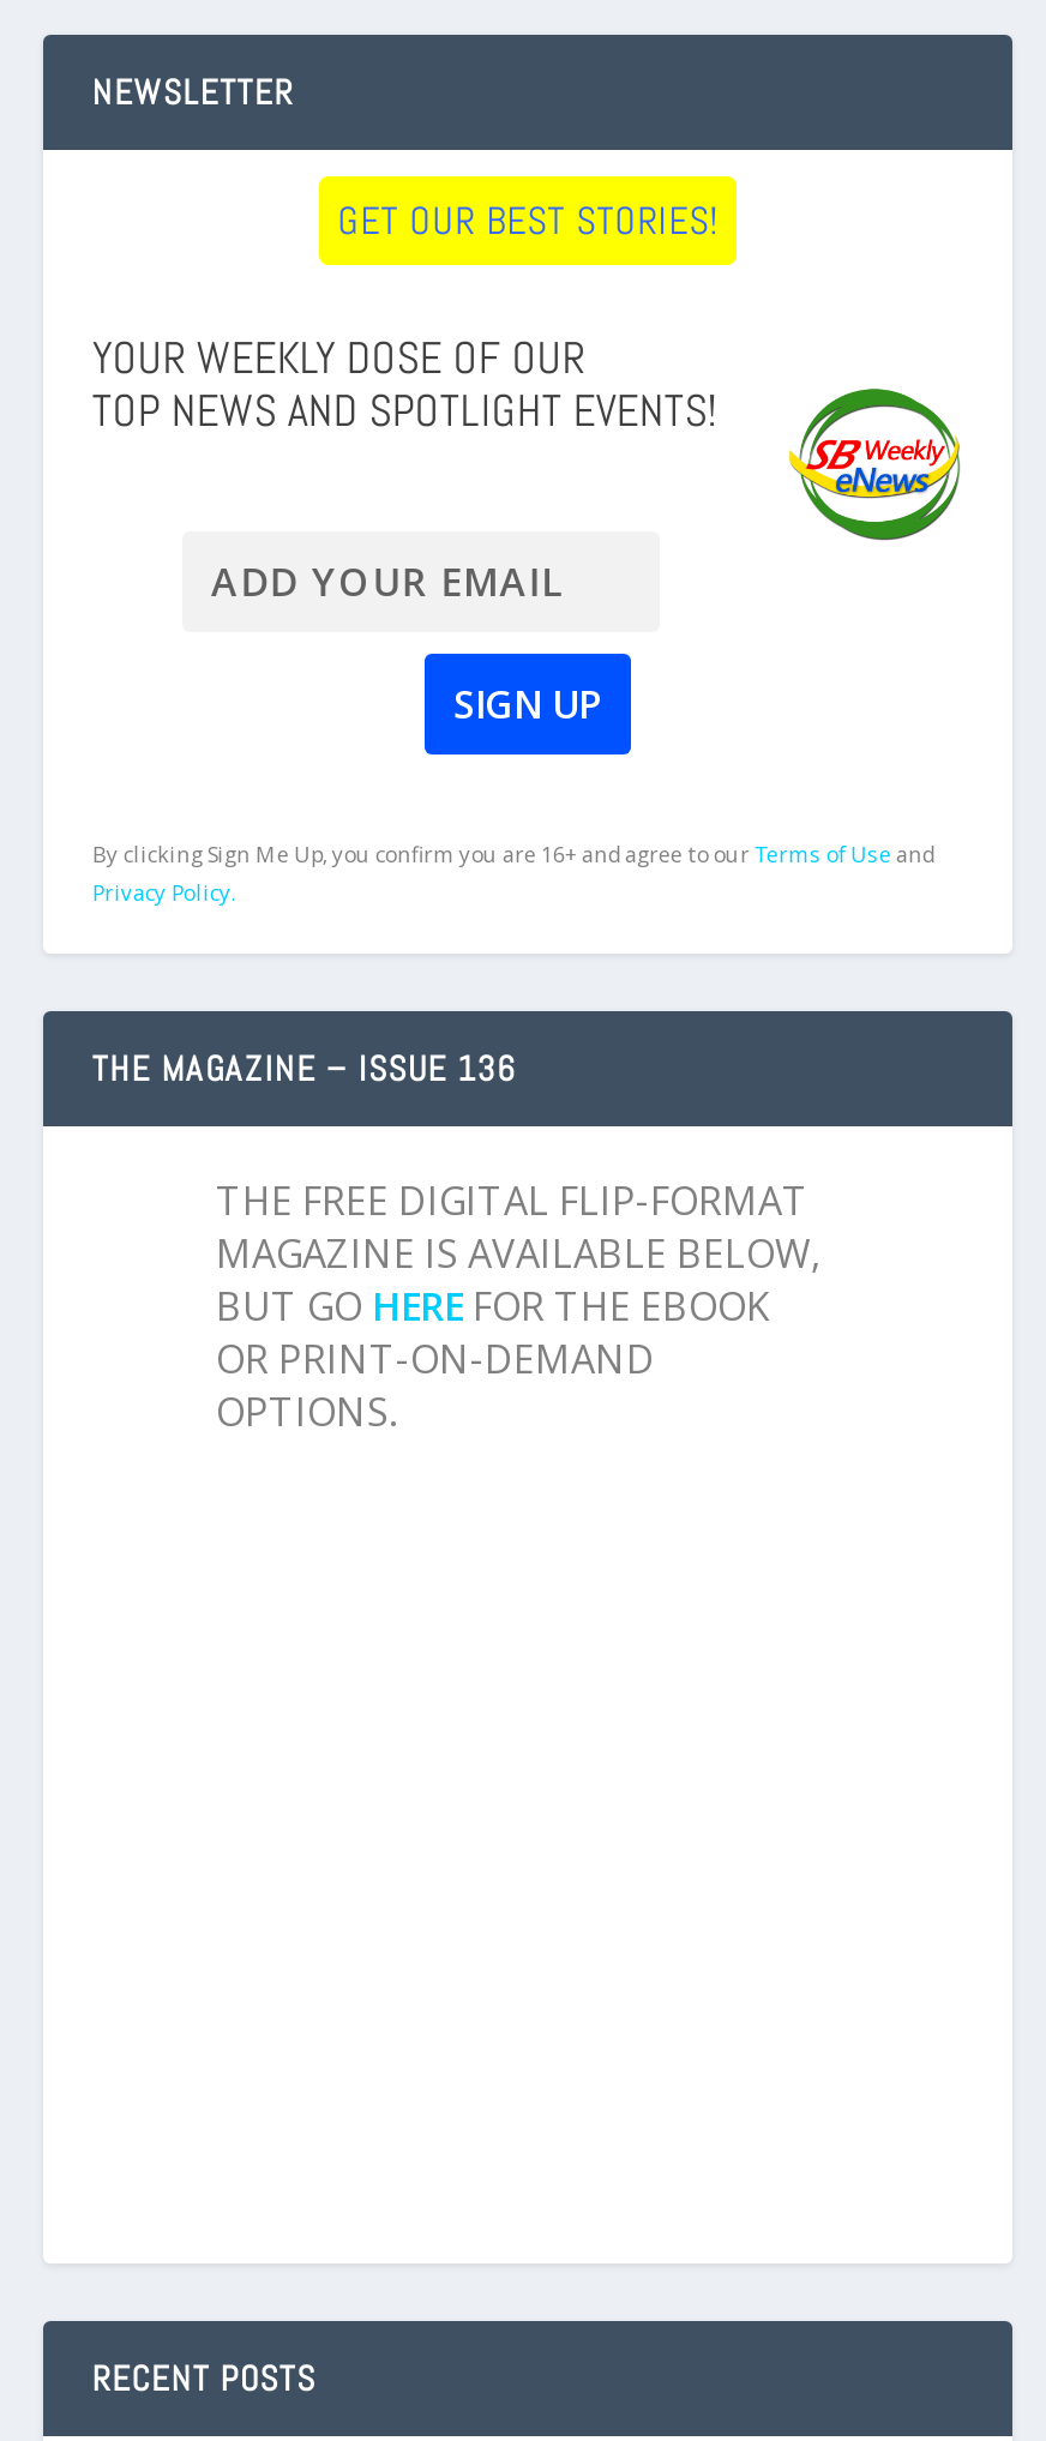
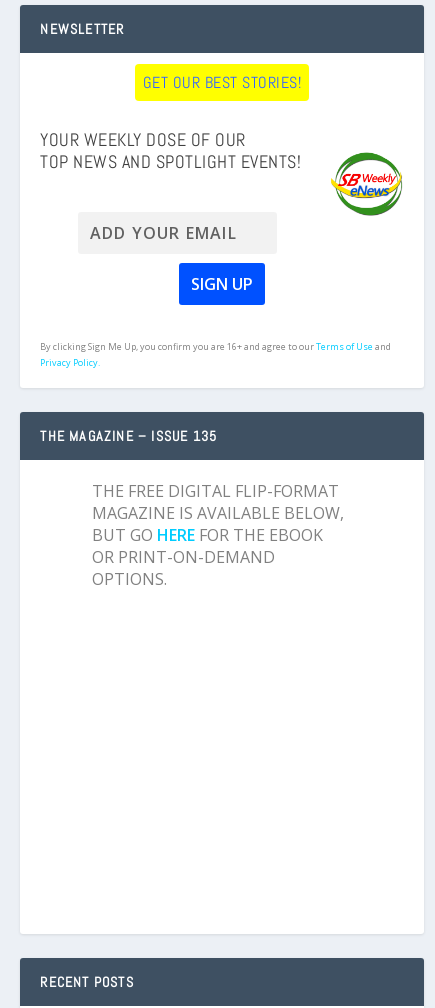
- THE MAGAZINE – ISSUE 136
+ THE MAGAZINE – ISSUE 135
